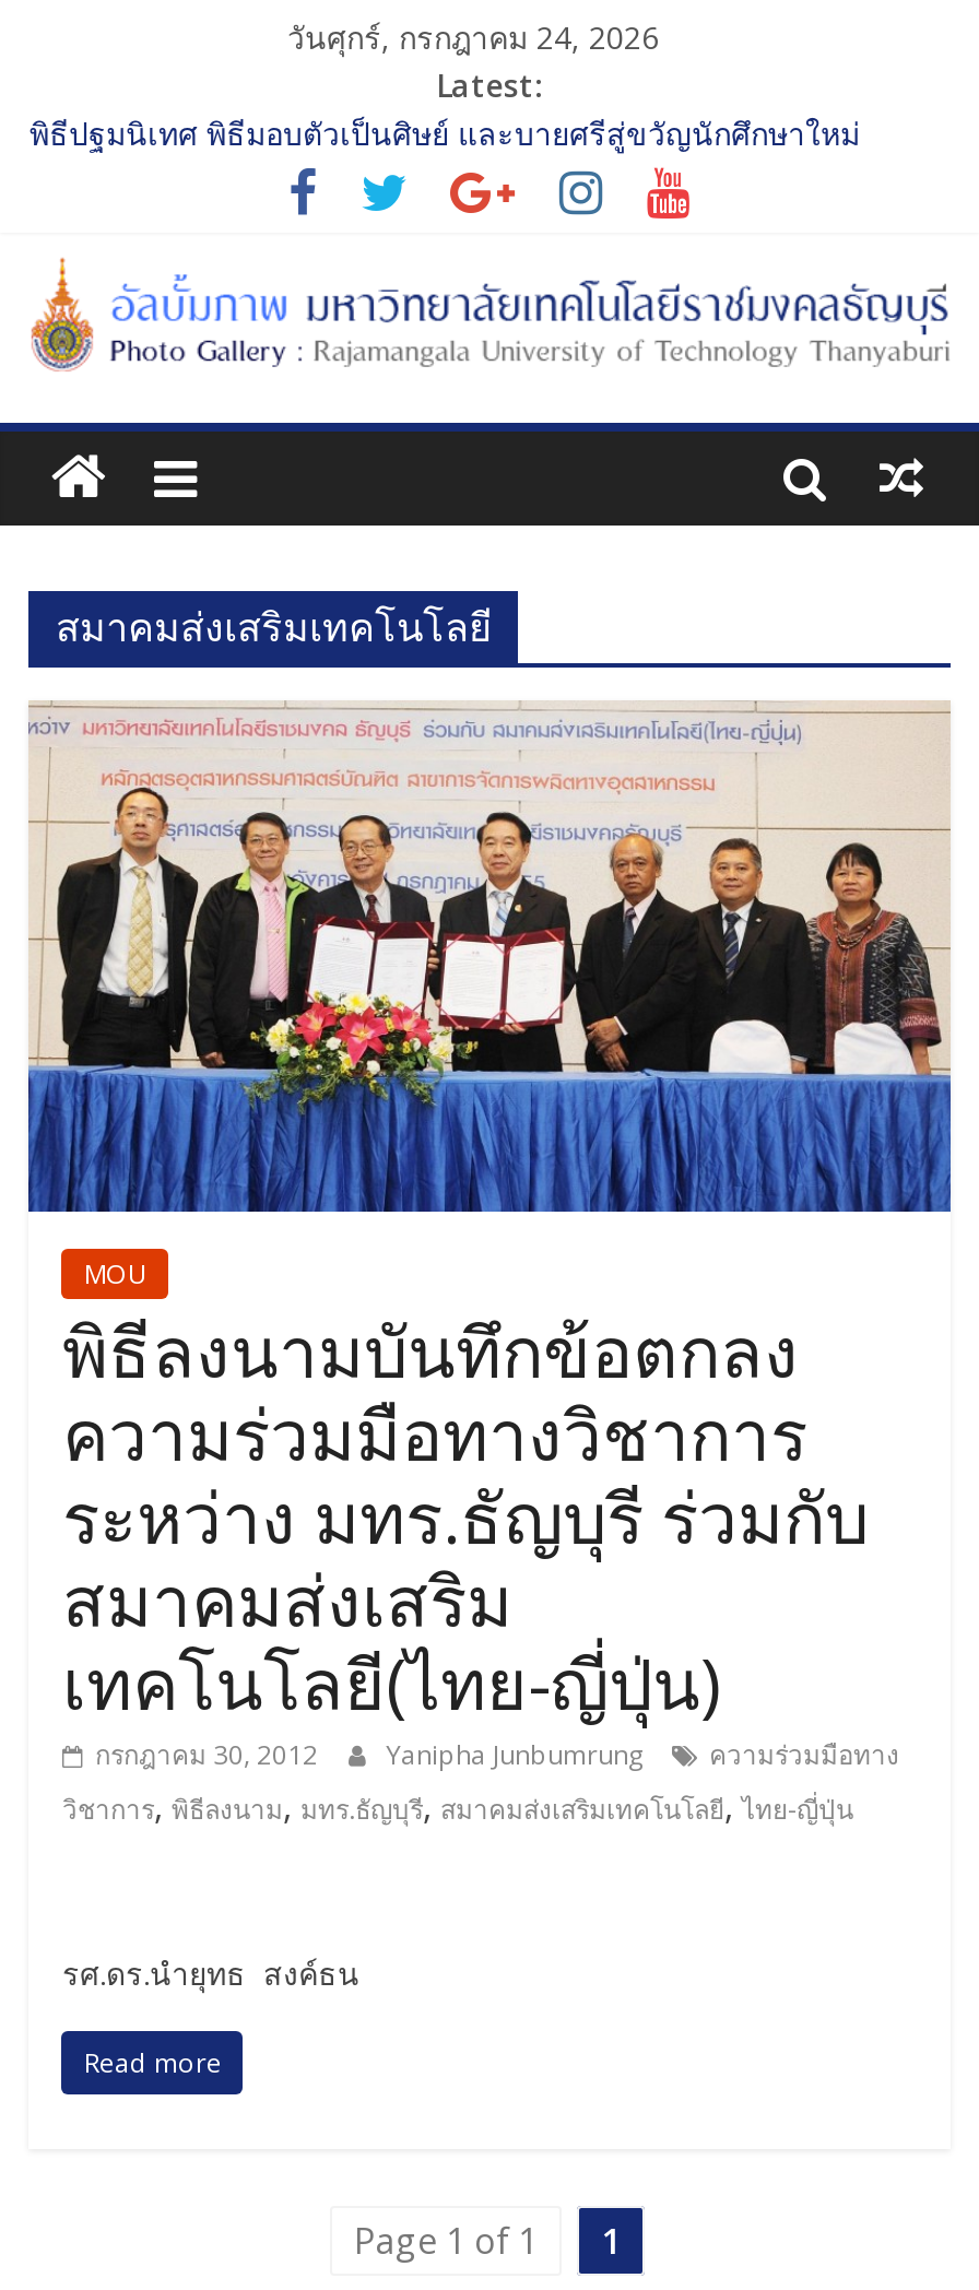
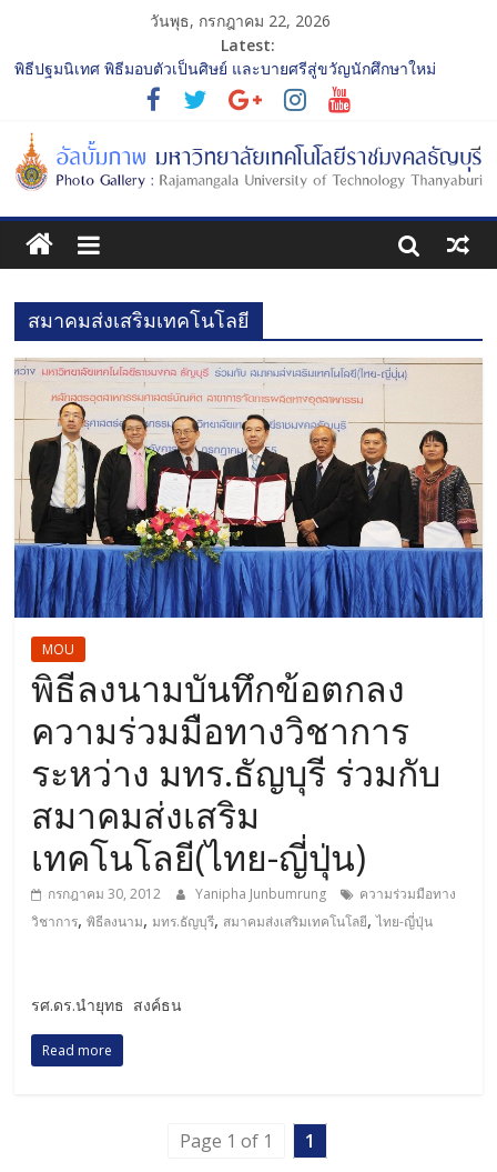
- วันศุกร์, กรกฎาคม 24, 2026
+ วันพุธ, กรกฎาคม 22, 2026
